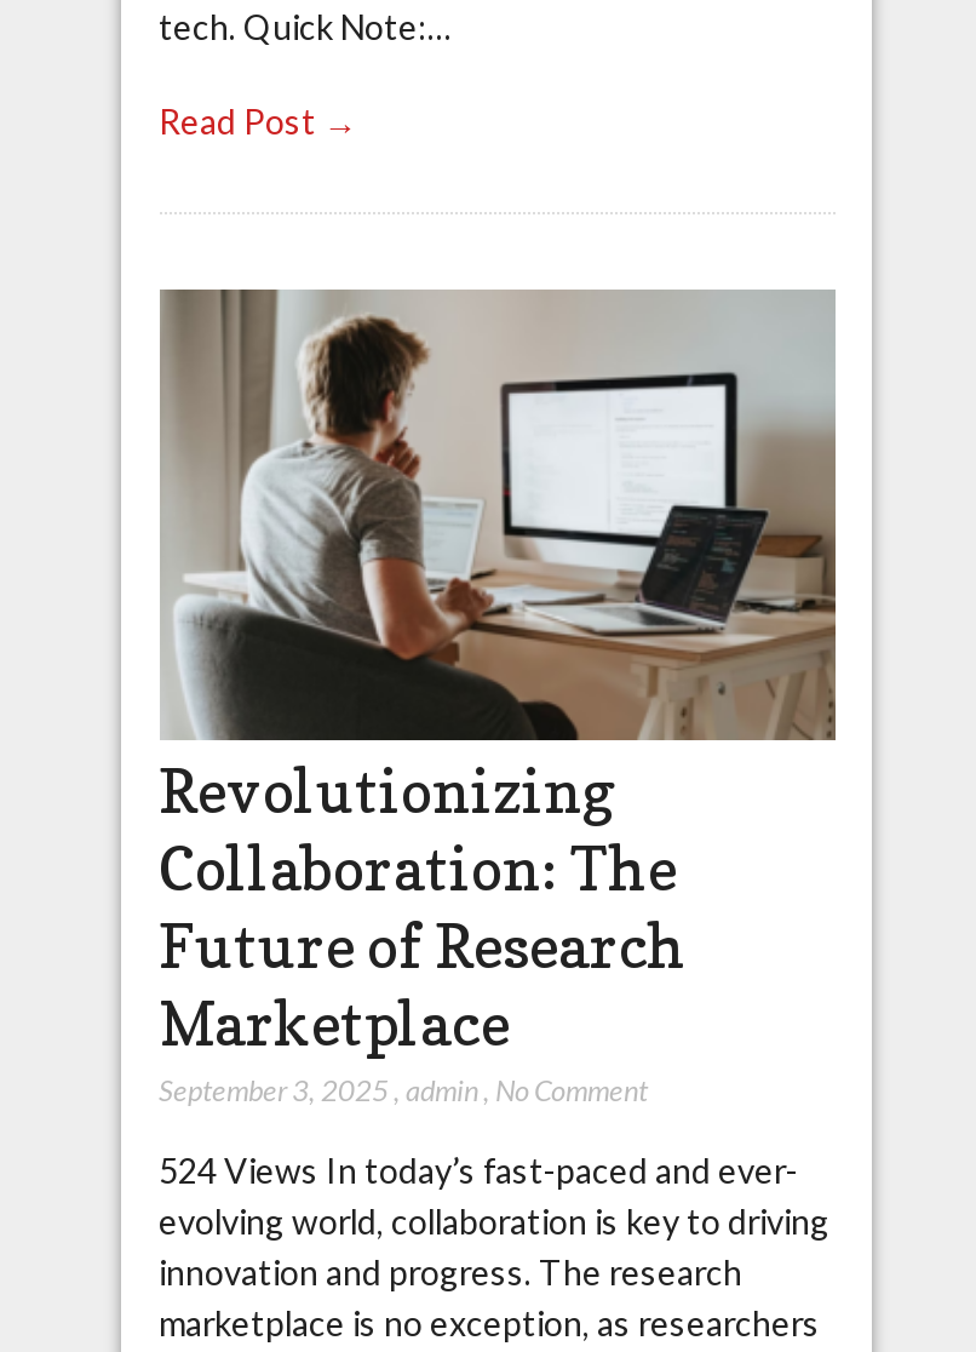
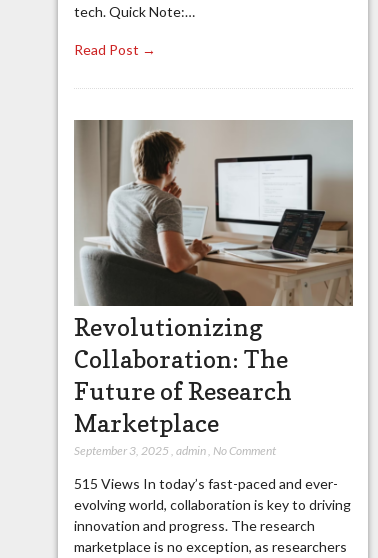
- 524 Views In today’s fast-paced and ever-
+ 515 Views In today’s fast-paced and ever-
